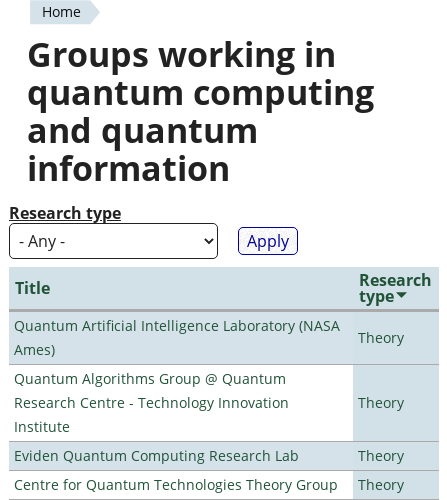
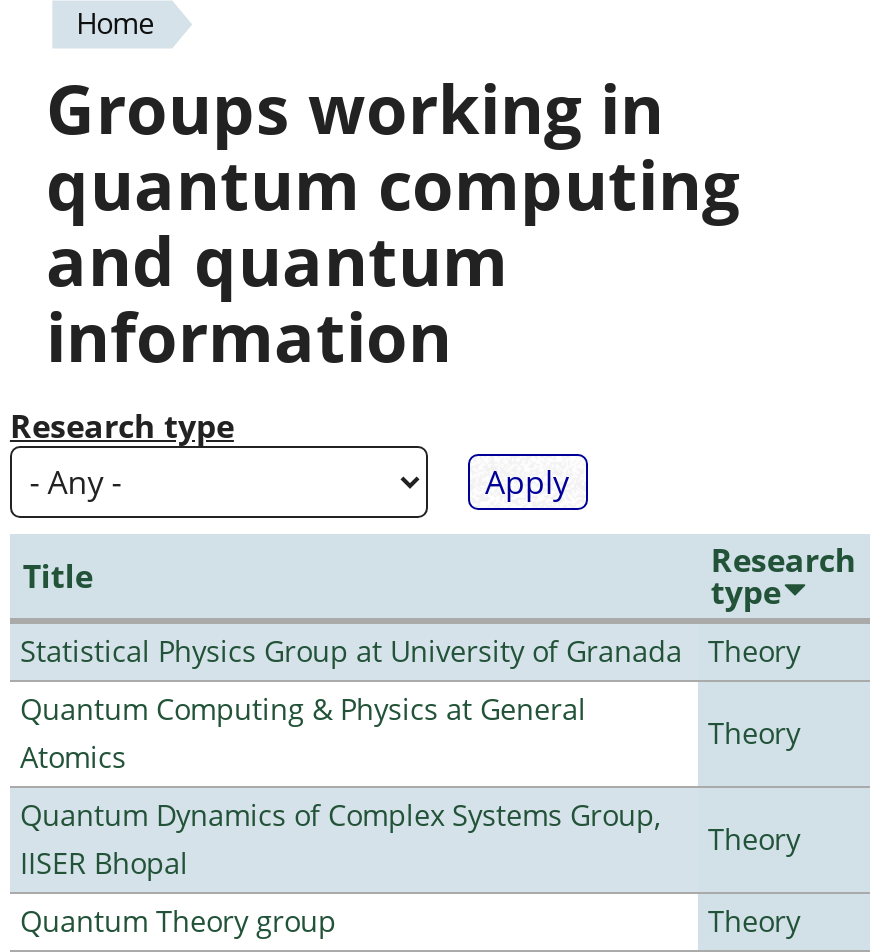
- Quantum Artificial Intelligence Laboratory (NASA
- Ames)
+ Statistical Physics Group at University of Granada

- Quantum Algorithms Group @ Quantum
- Research Centre - Technology Innovation
- Institute
+ Quantum Computing & Physics at General
+ Atomics

- Eviden Quantum Computing Research Lab
+ Quantum Dynamics of Complex Systems Group,
+ IISER Bhopal

- Centre for Quantum Technologies Theory Group
+ Quantum Theory group
